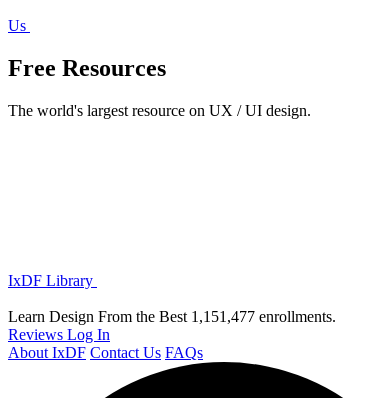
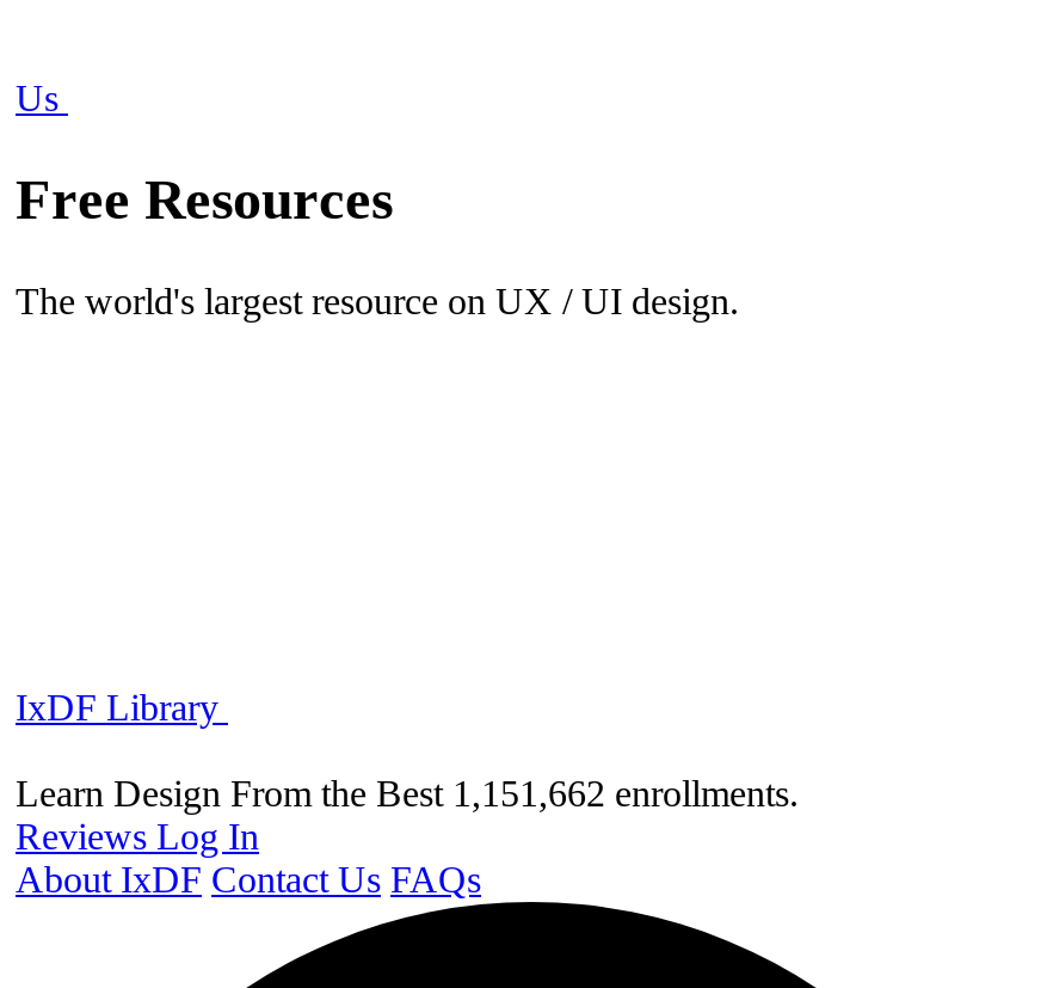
- Learn Design From the Best 1,151,477 enrollments.
+ Learn Design From the Best 1,151,662 enrollments.
